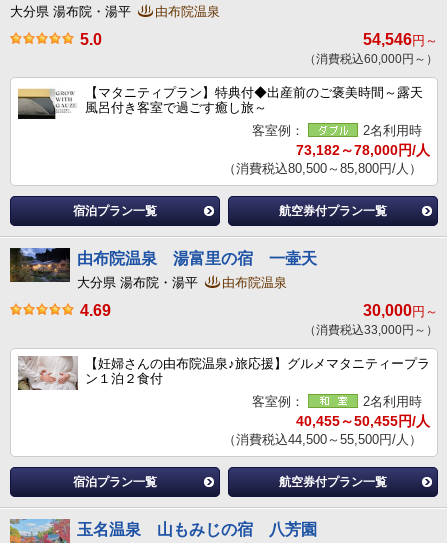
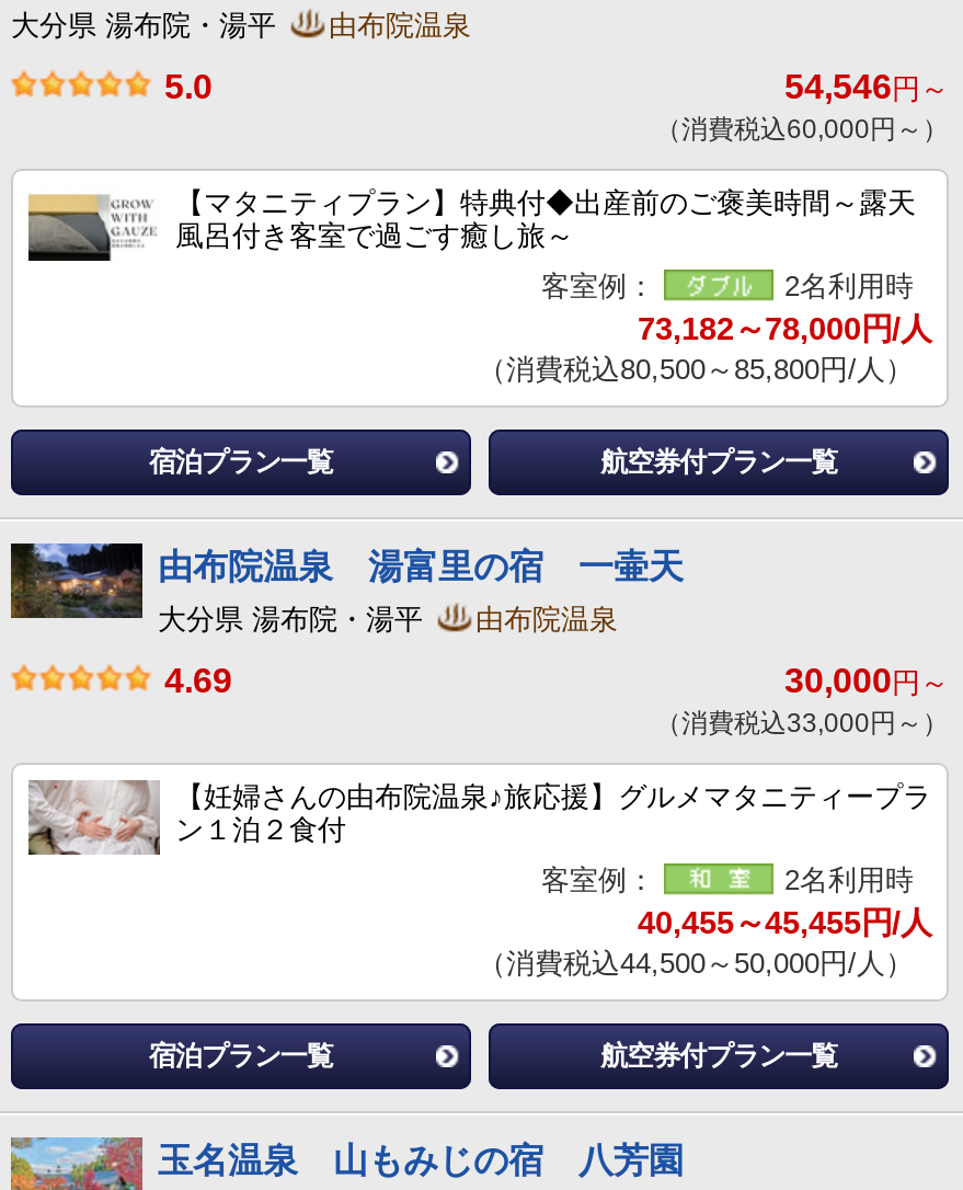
- 40,455～50,455円/人
+ 40,455～45,455円/人

- （消費税込44,500～55,500円/人）
+ （消費税込44,500～50,000円/人）
